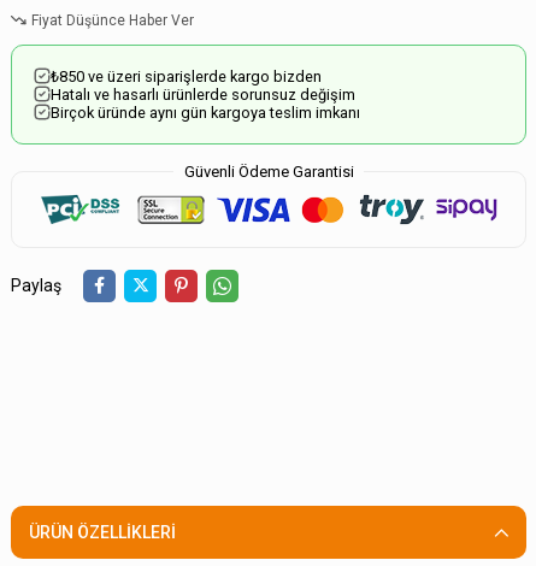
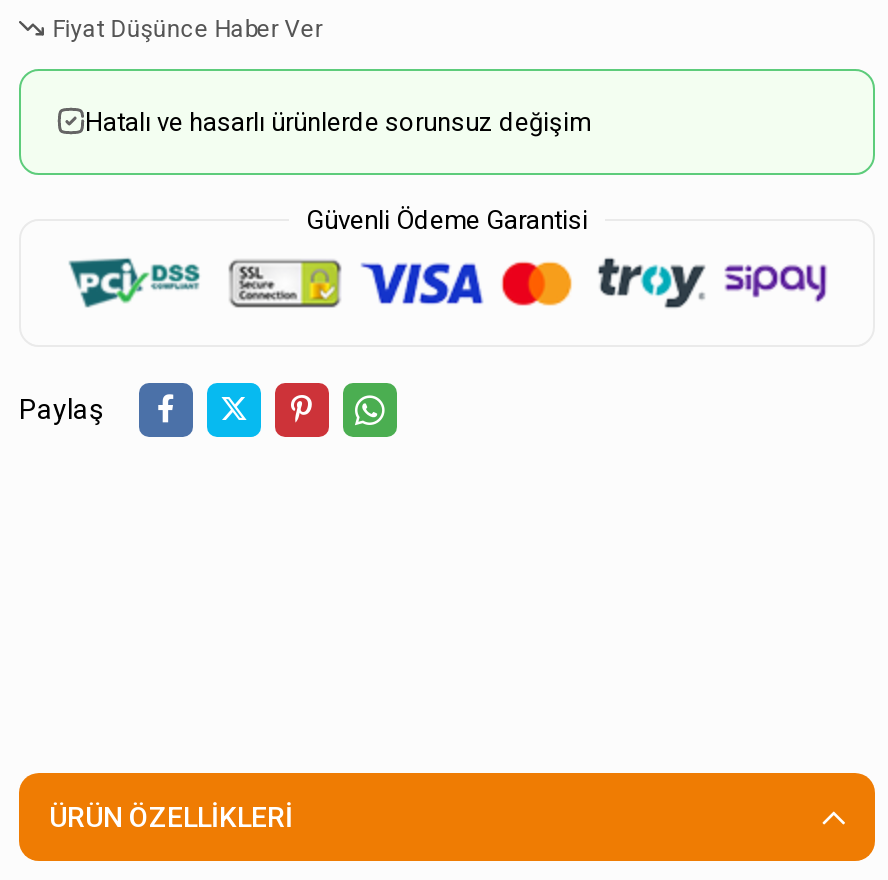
- ₺850 ve üzeri siparişlerde kargo bizden

- Birçok üründe aynı gün kargoya teslim imkanı
